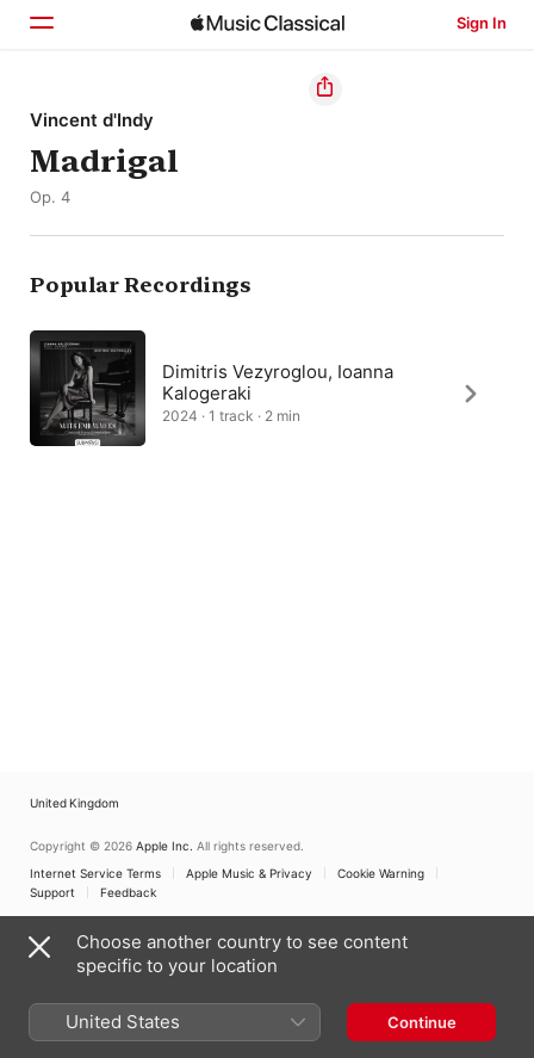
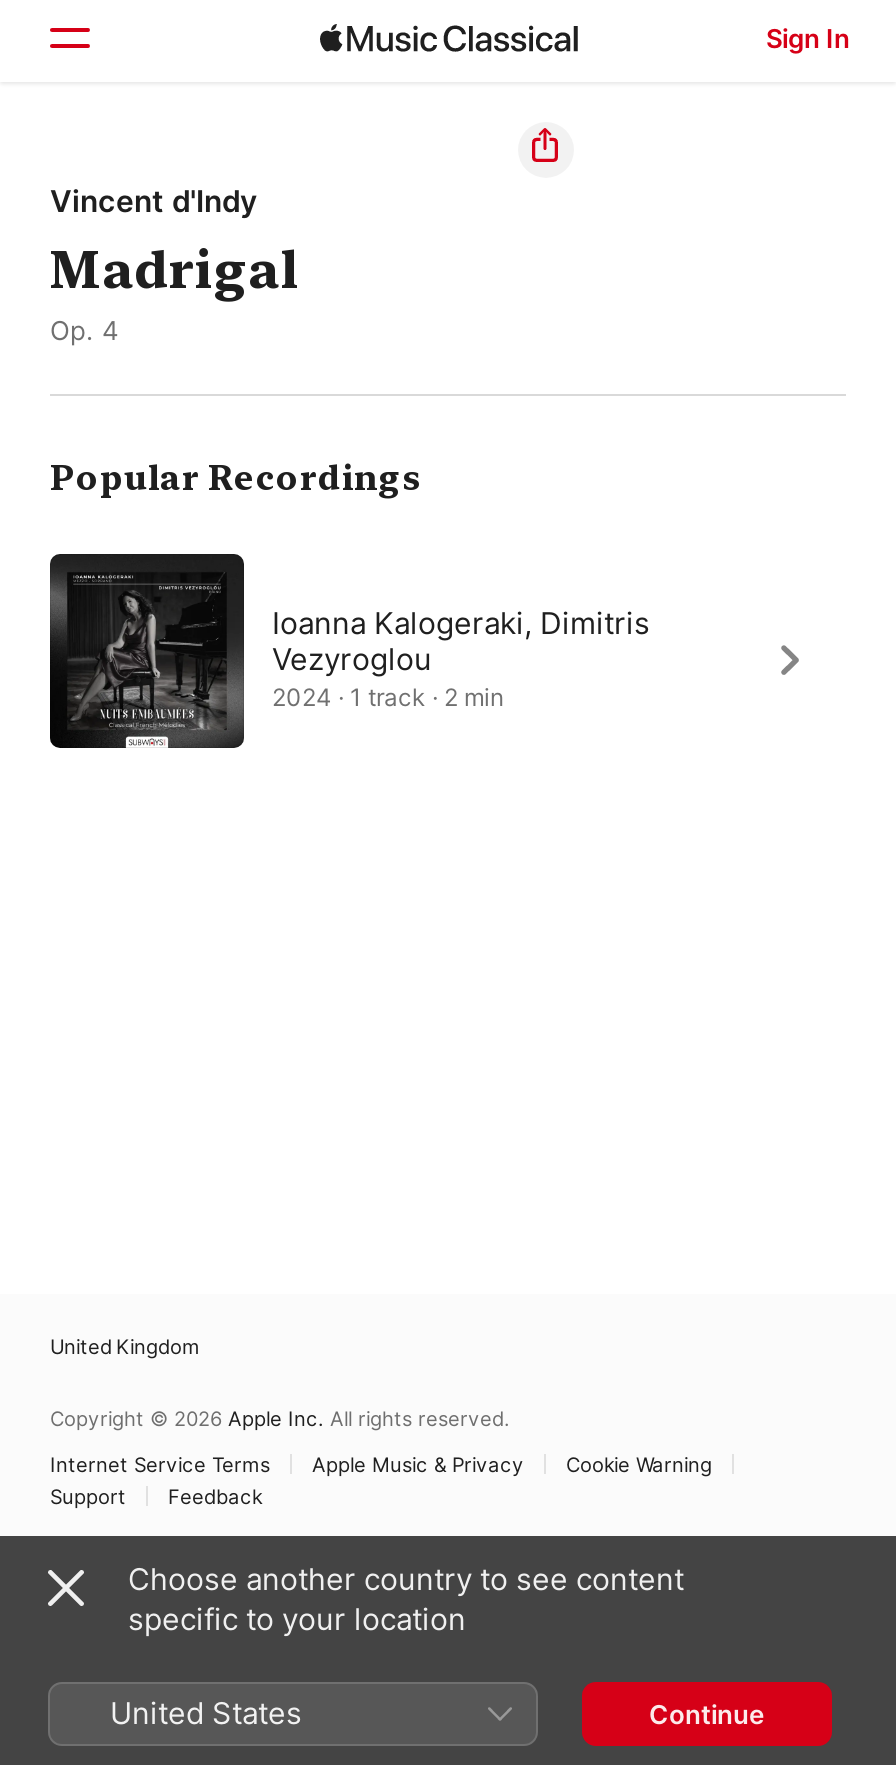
- Dimitris Vezyroglou, Ioanna
- Kalogeraki
+ Ioanna Kalogeraki, Dimitris
+ Vezyroglou
